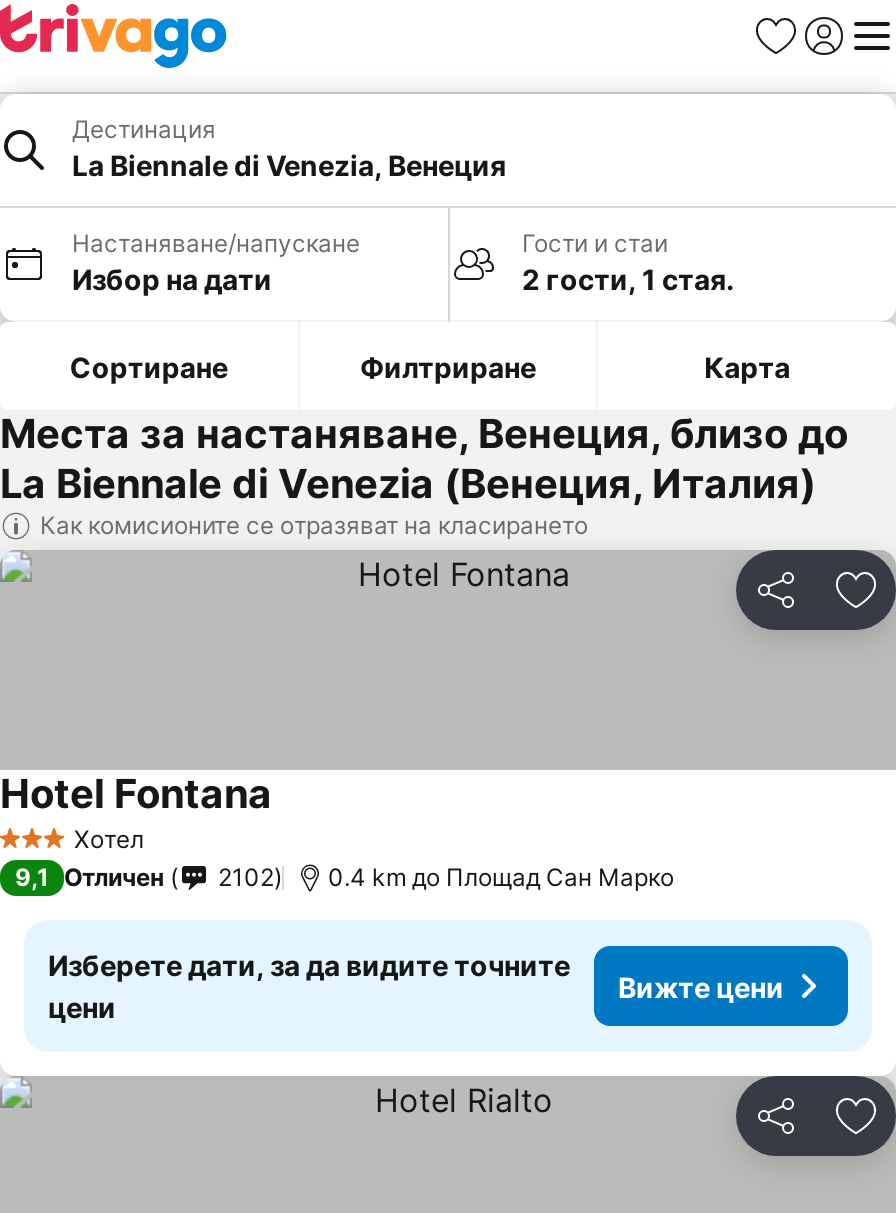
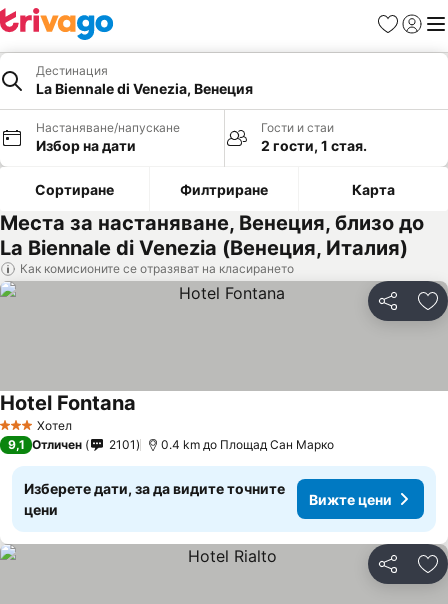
- 2102
+ 2101
